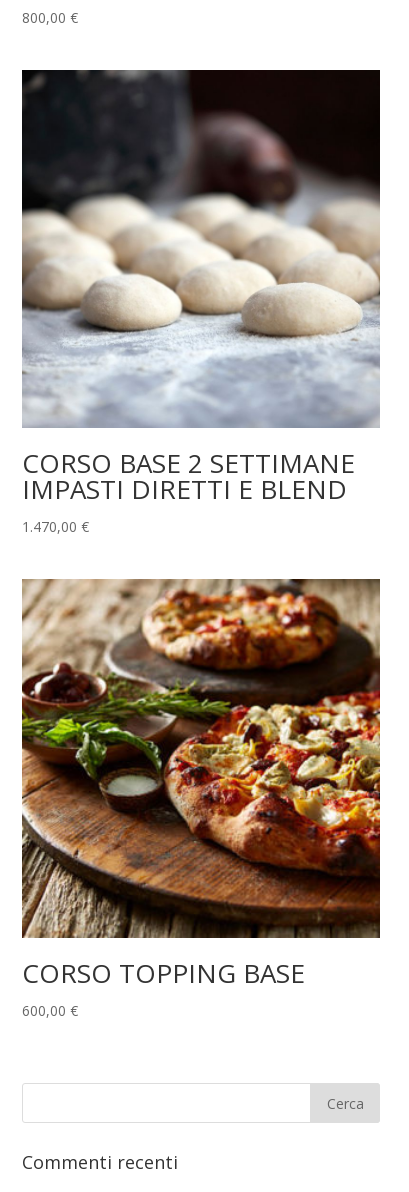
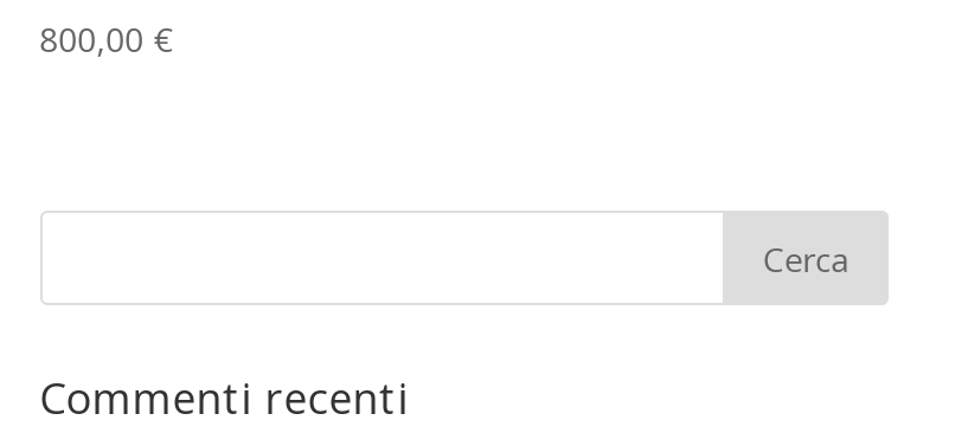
- [image]
- CORSO BASE 2 SETTIMANE
- IMPASTI DIRETTI E BLEND
- 1.470,00 €

- [image]
- CORSO TOPPING BASE
- 600,00 €
